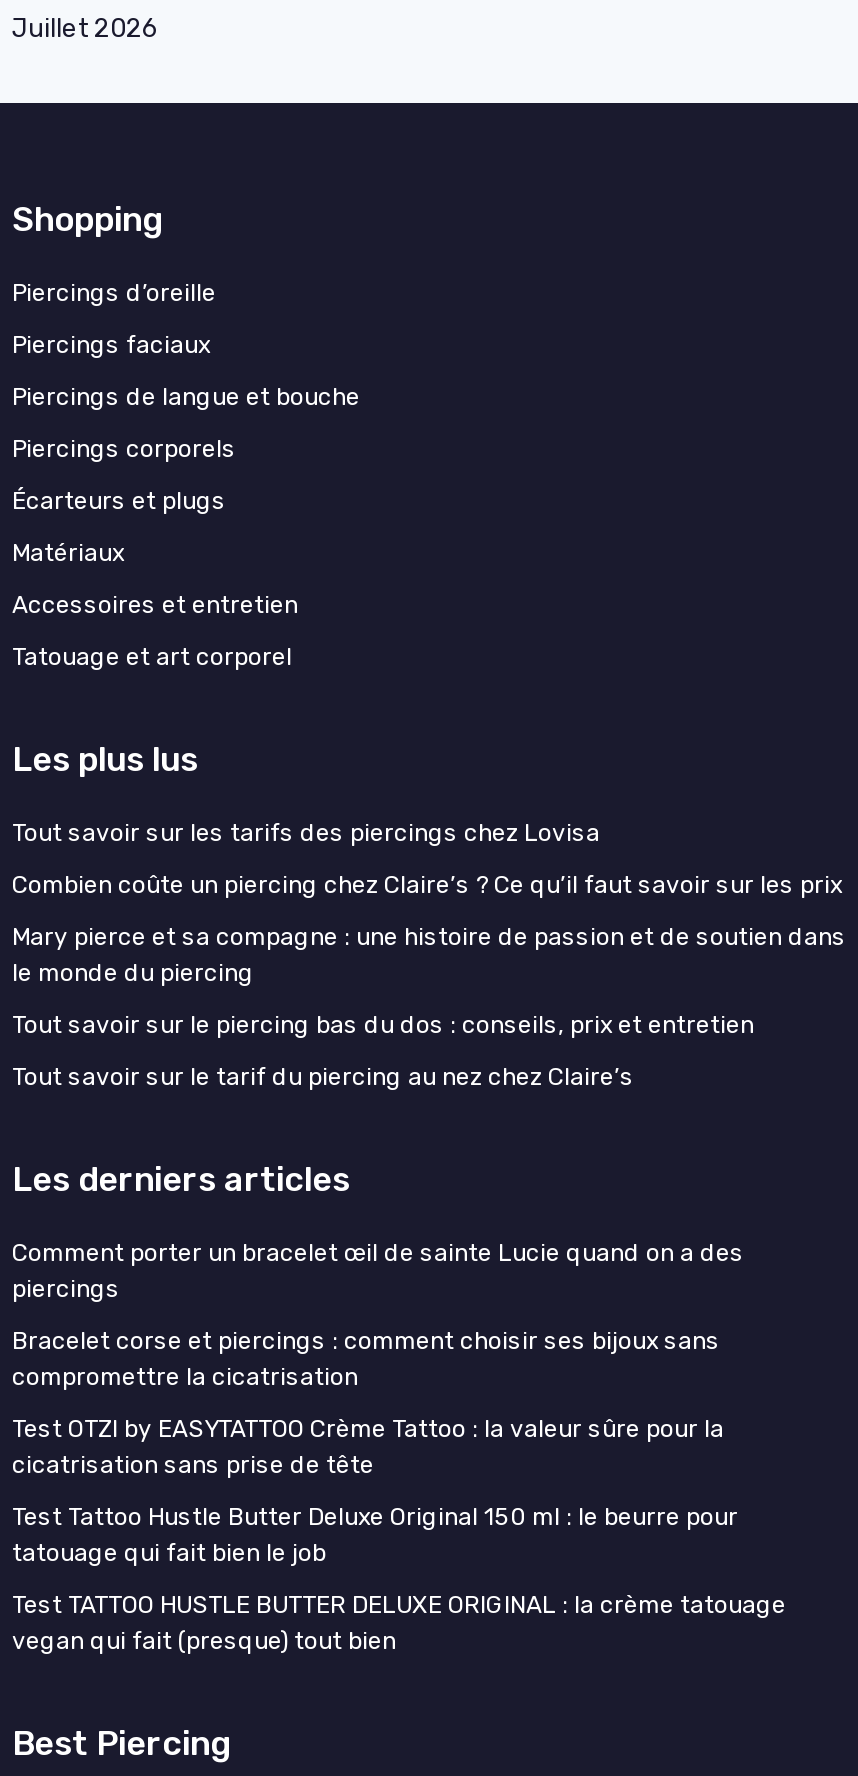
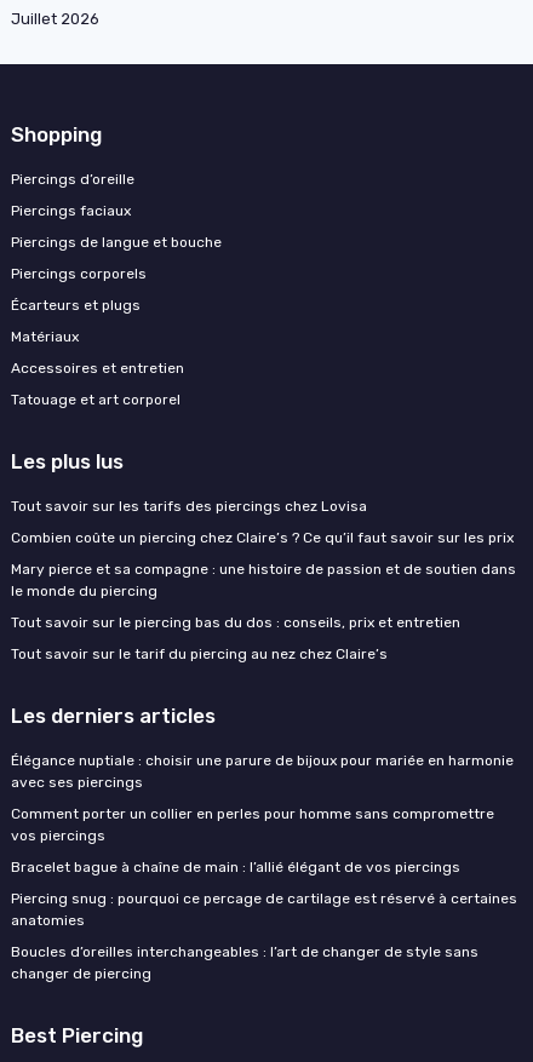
- Comment porter un bracelet œil de sainte Lucie quand on a des
- piercings
+ Élégance nuptiale : choisir une parure de bijoux pour mariée en harmonie
+ avec ses piercings

- Bracelet corse et piercings : comment choisir ses bijoux sans
- compromettre la cicatrisation
+ Comment porter un collier en perles pour homme sans compromettre
+ vos piercings

- Test OTZI by EASYTATTOO Crème Tattoo : la valeur sûre pour la
- cicatrisation sans prise de tête
+ Bracelet bague à chaîne de main : l’allié élégant de vos piercings

- Test Tattoo Hustle Butter Deluxe Original 150 ml : le beurre pour
- tatouage qui fait bien le job
+ Piercing snug : pourquoi ce percage de cartilage est réservé à certaines
+ anatomies

- Test TATTOO HUSTLE BUTTER DELUXE ORIGINAL : la crème tatouage
- vegan qui fait (presque) tout bien
+ Boucles d’oreilles interchangeables : l’art de changer de style sans
+ changer de piercing
